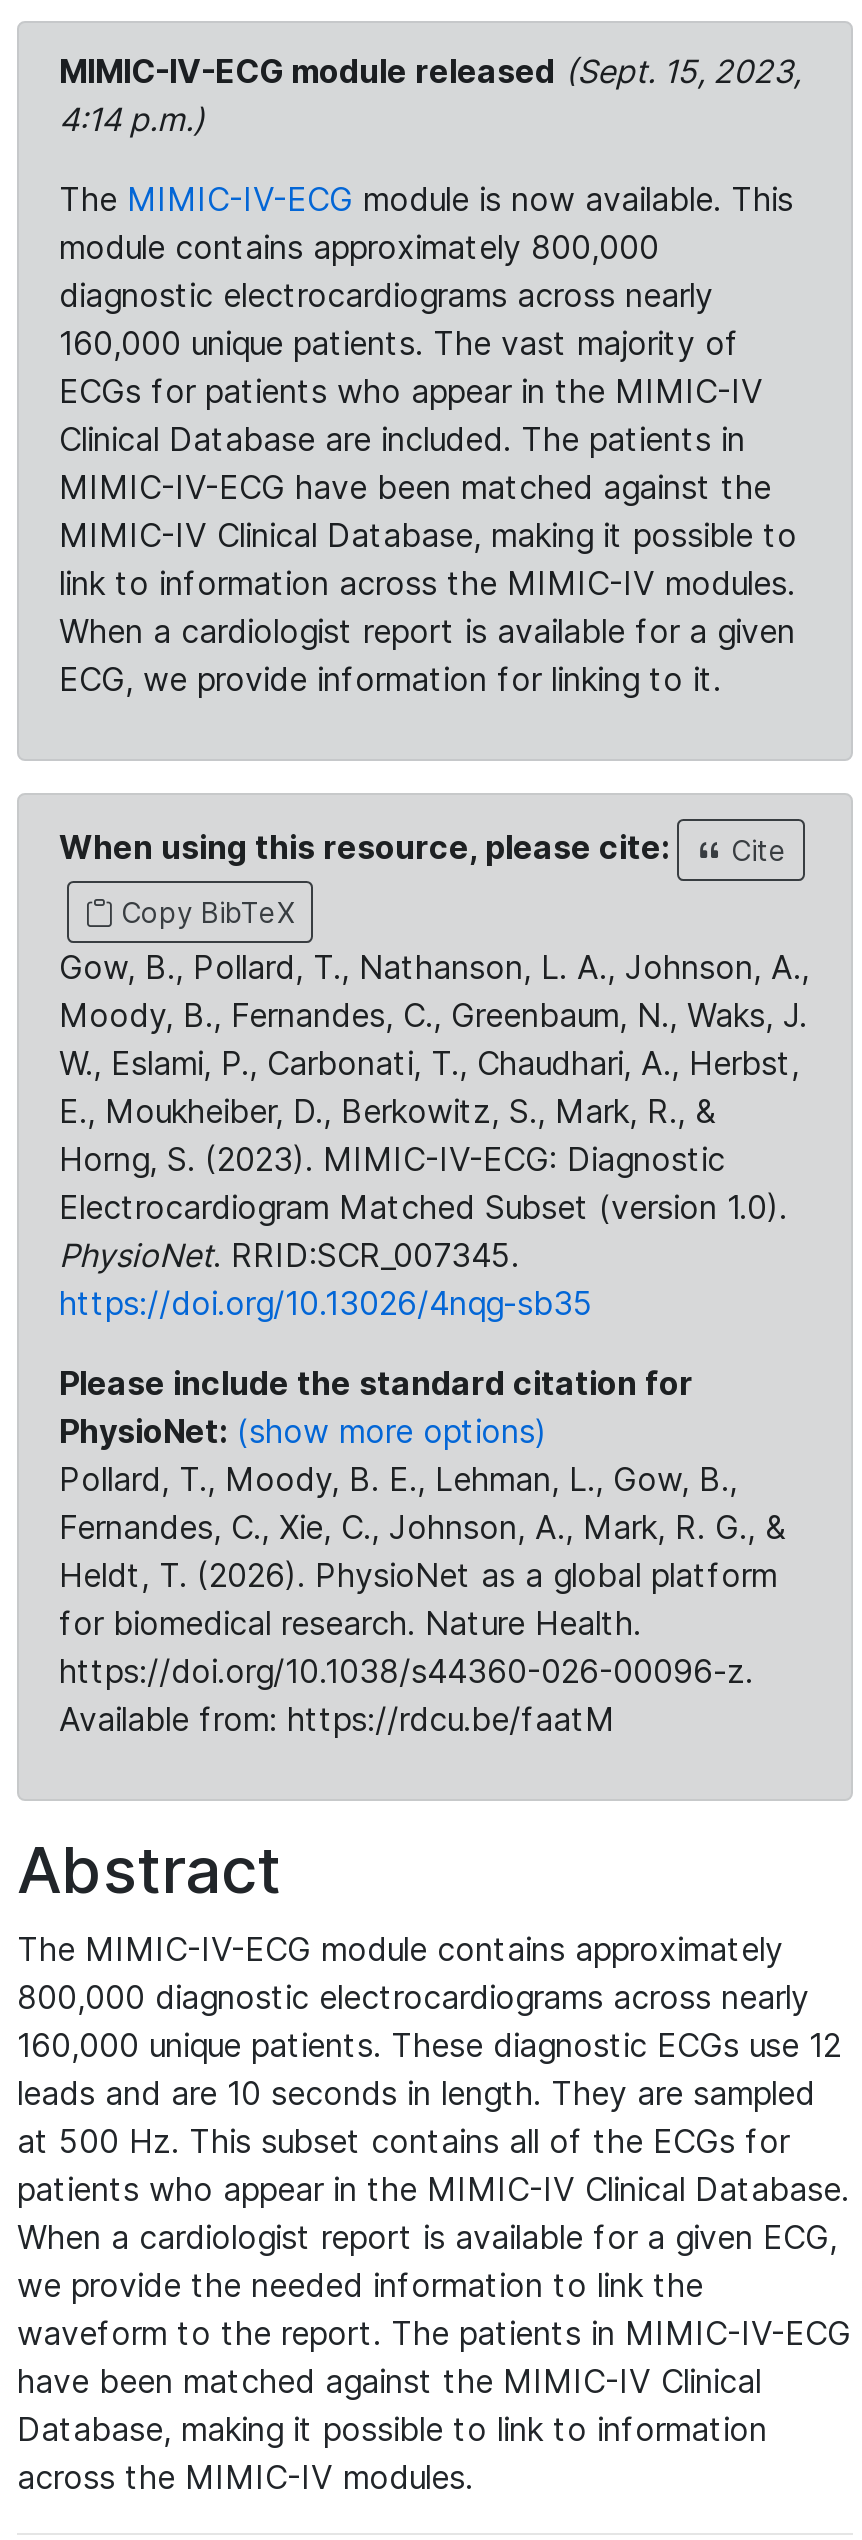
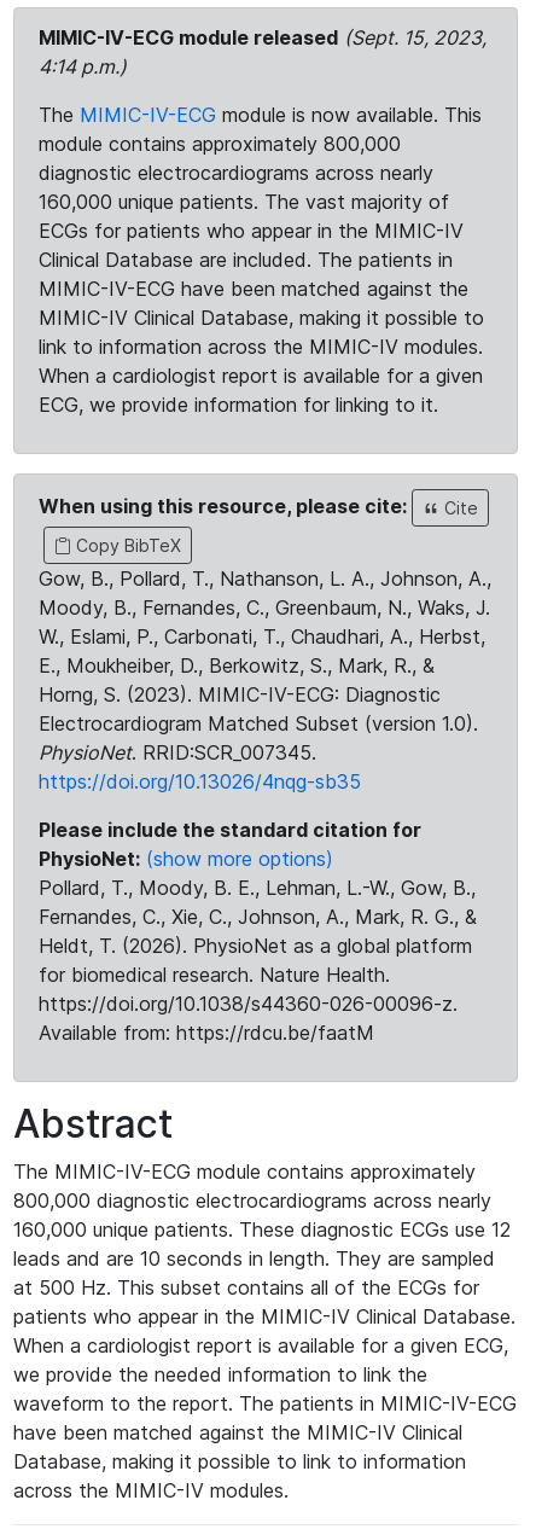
- Pollard, T., Moody, B. E., Lehman, L., Gow, B.,
+ Pollard, T., Moody, B. E., Lehman, L.-W., Gow, B.,
